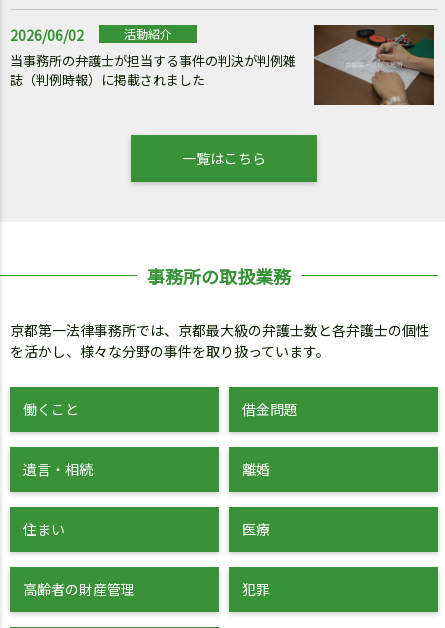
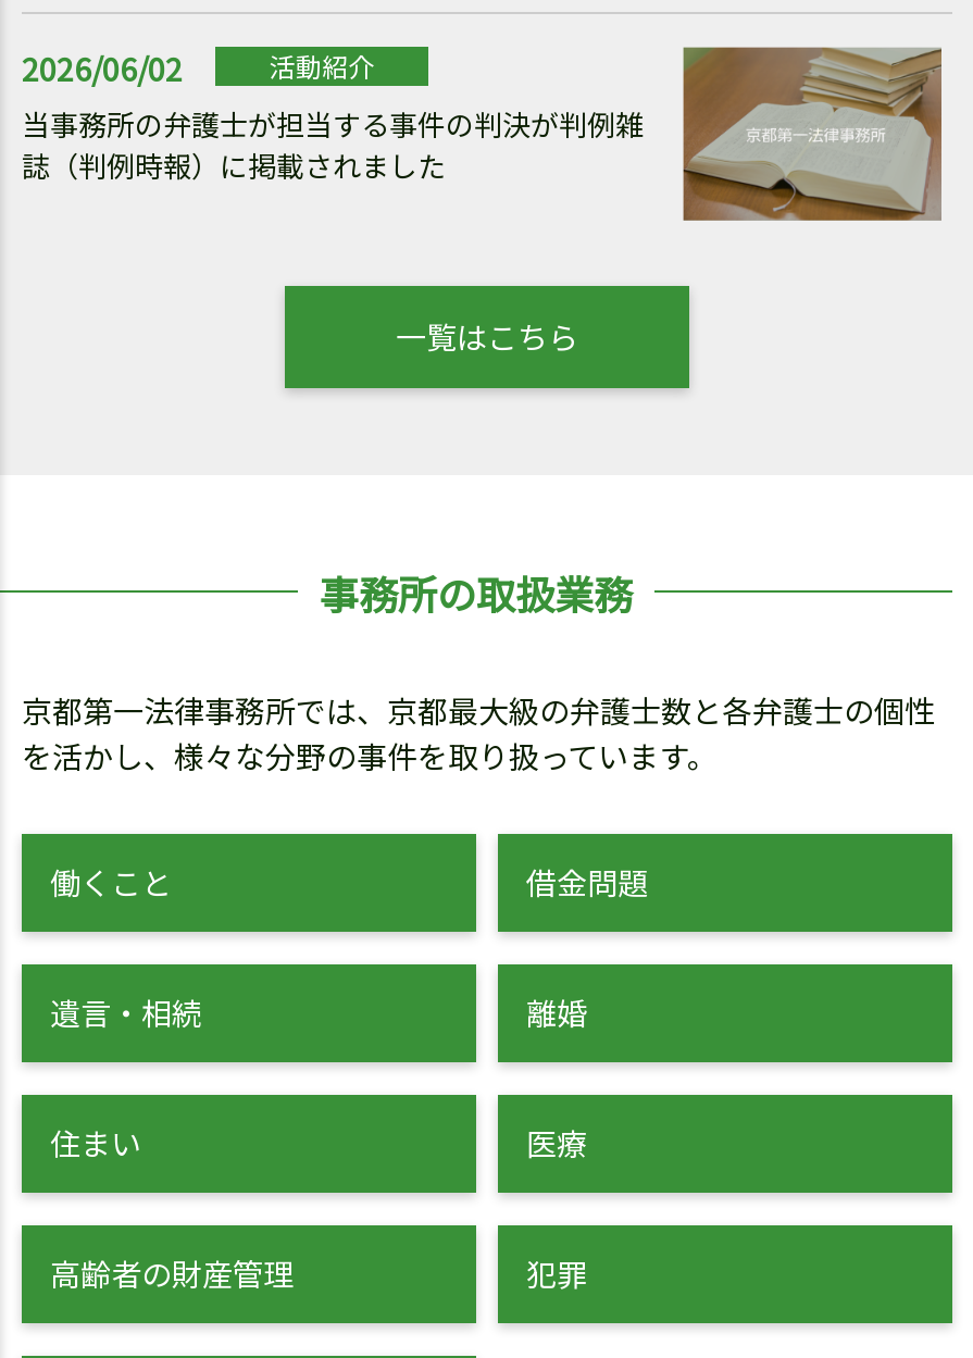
- [image]
+ [image]
